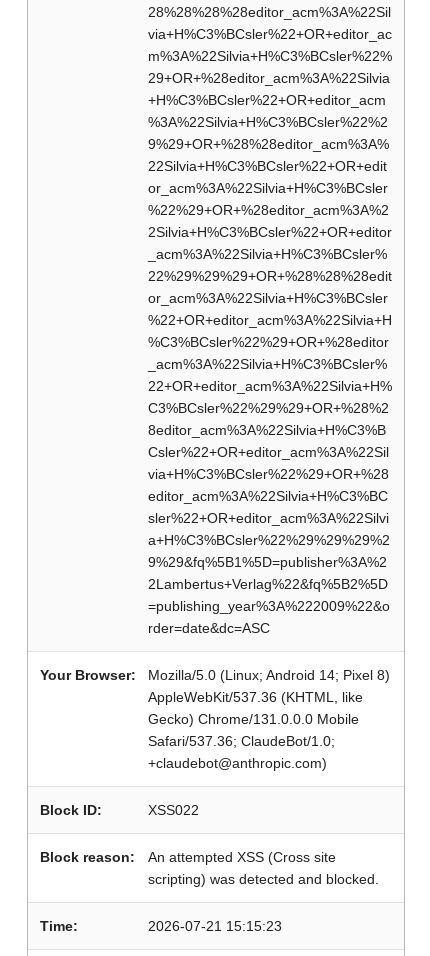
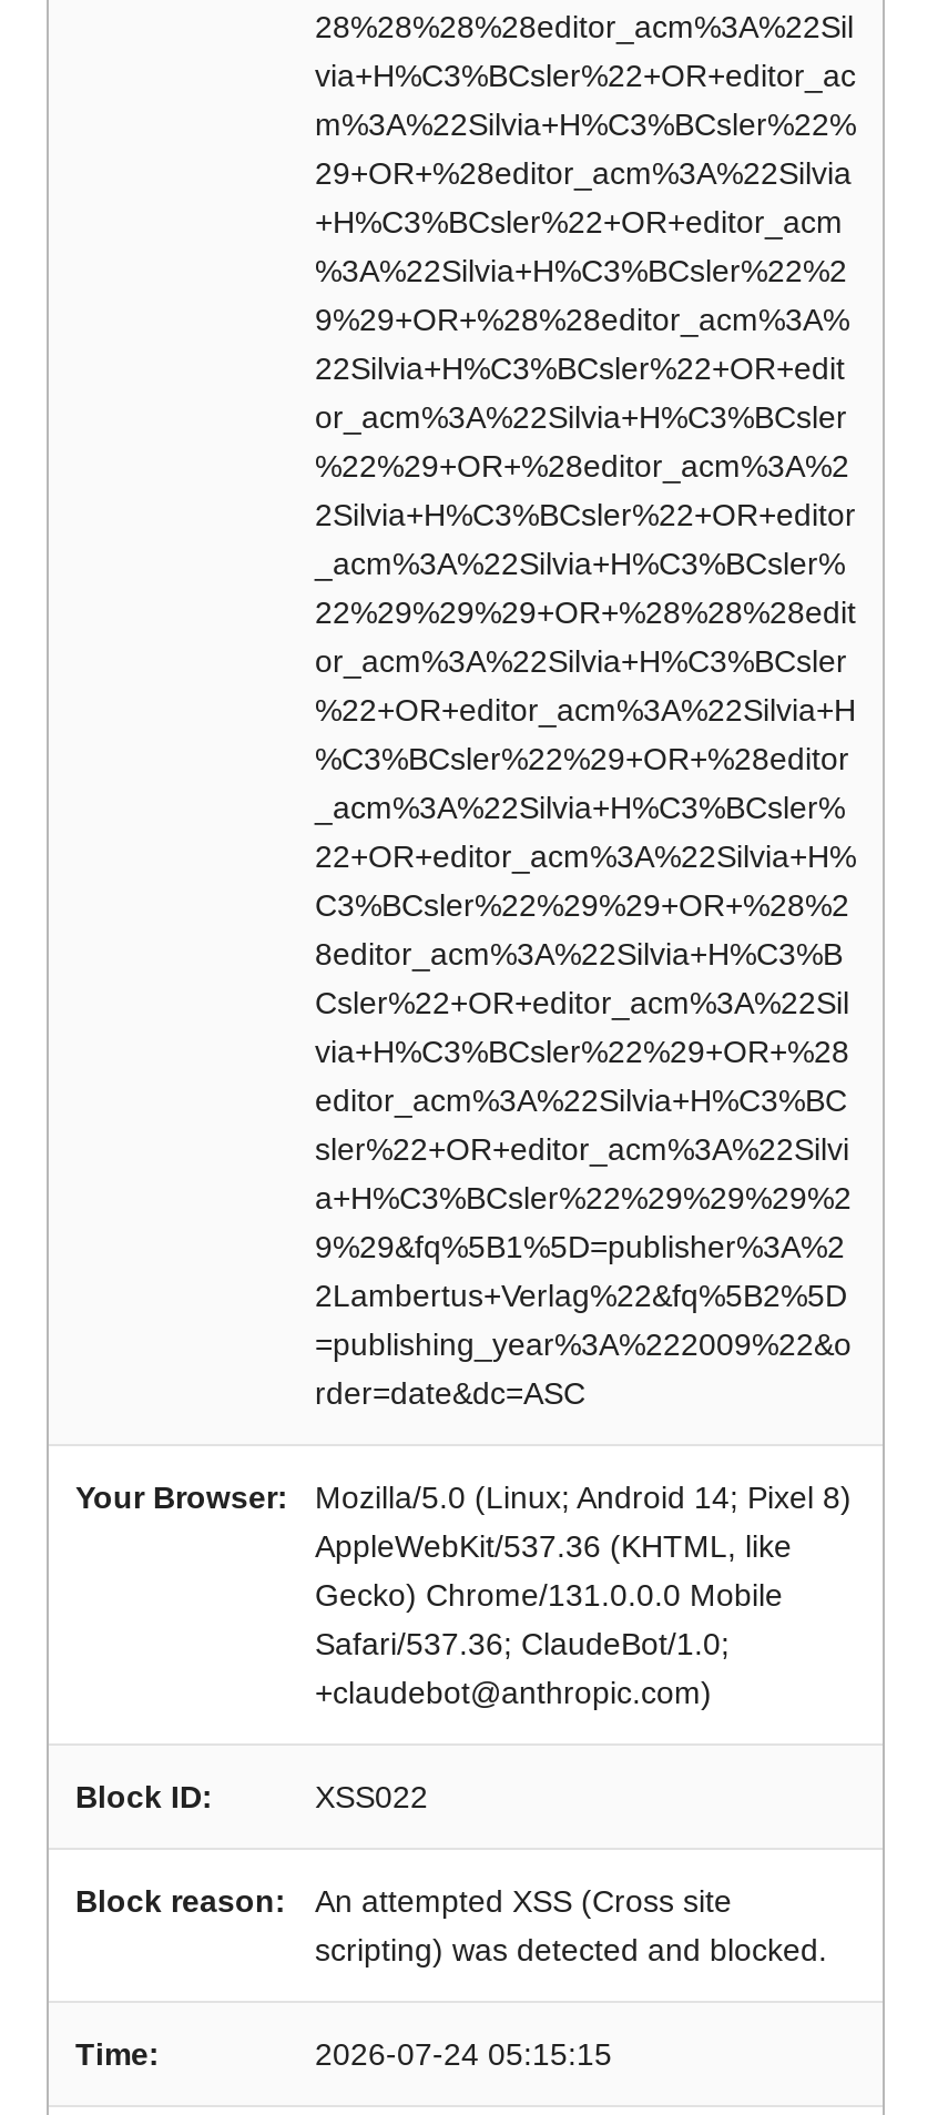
- 2026-07-21 15:15:23
+ 2026-07-24 05:15:15
